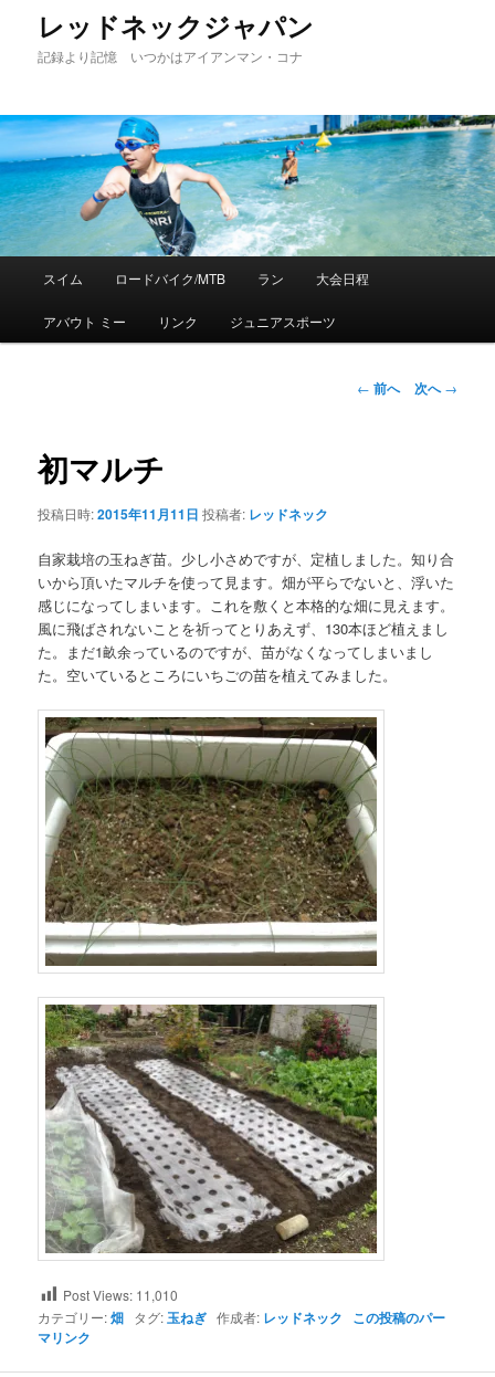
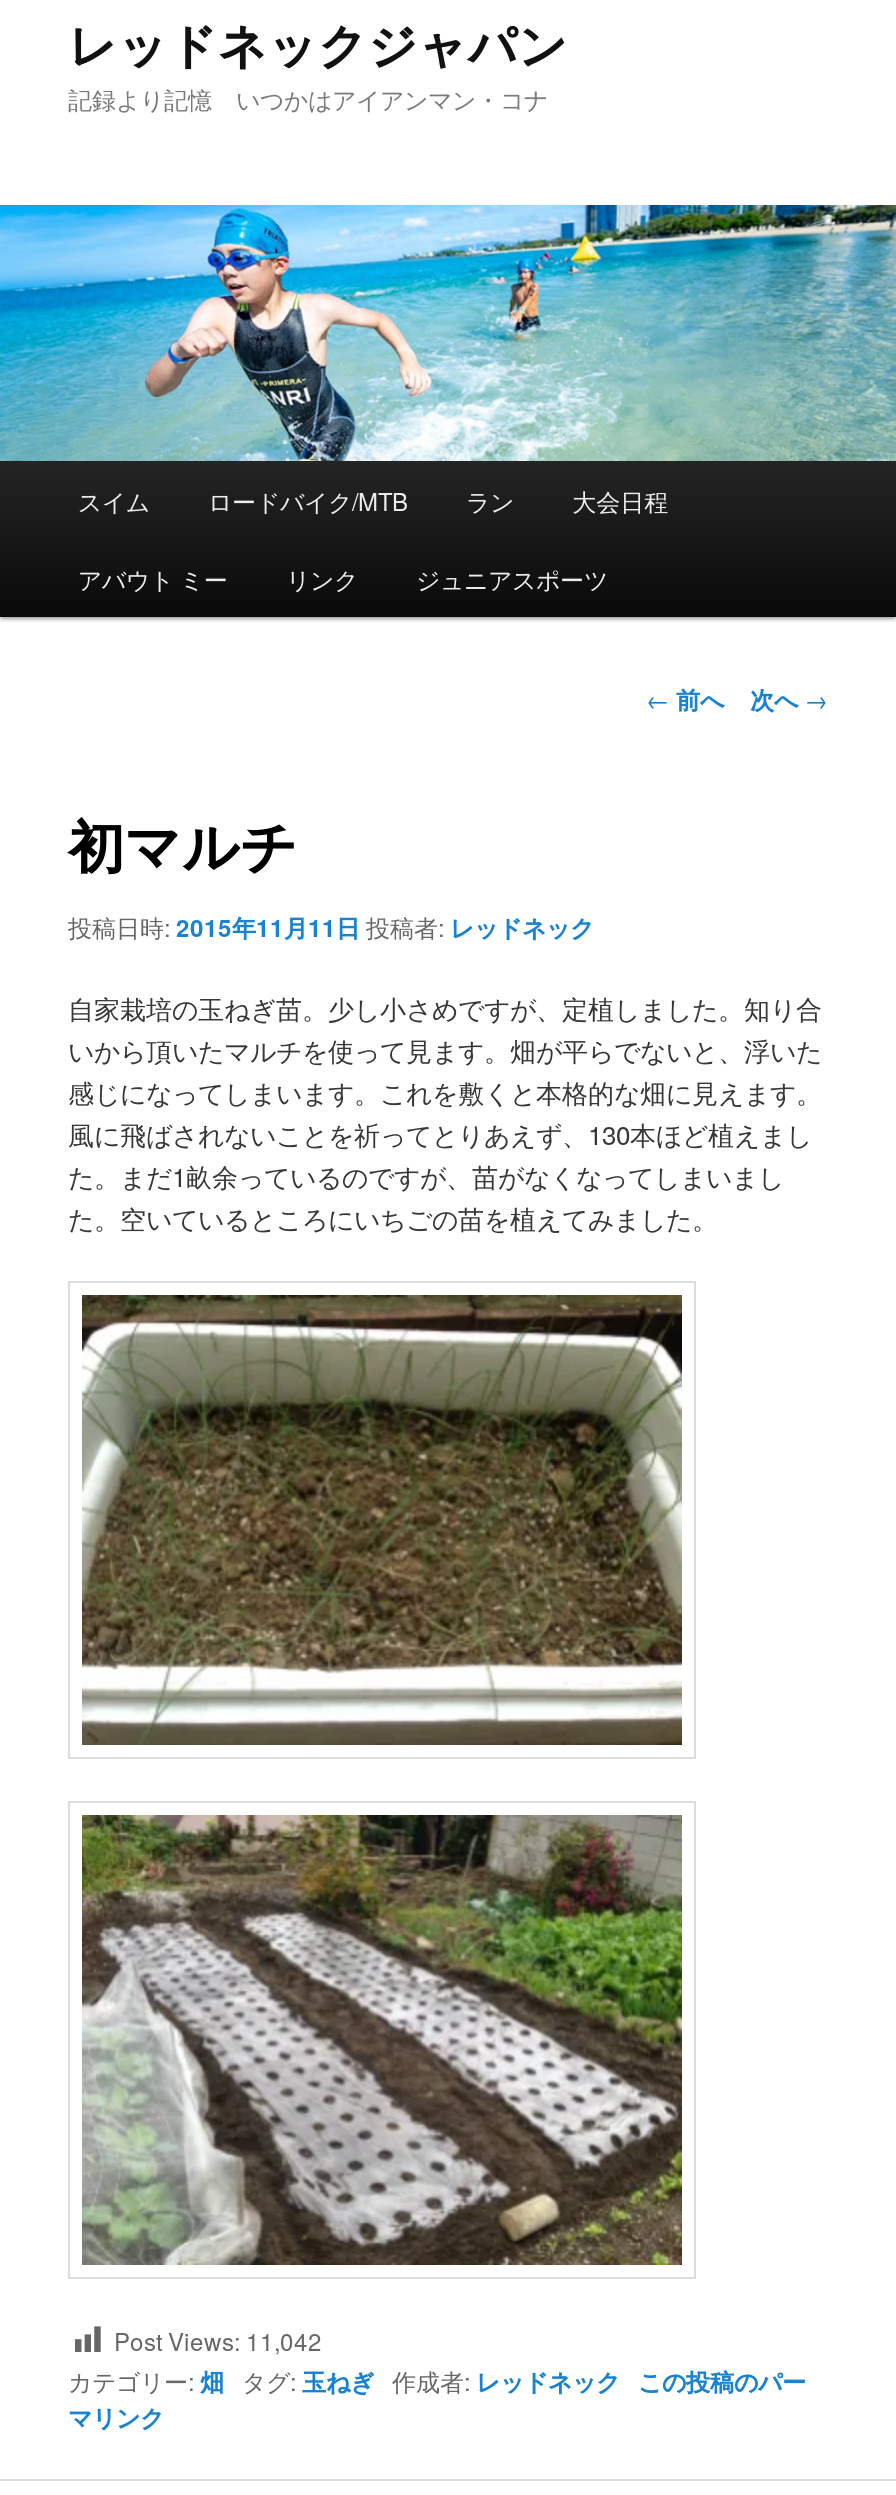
- Post Views: 11,010
+ Post Views: 11,042
